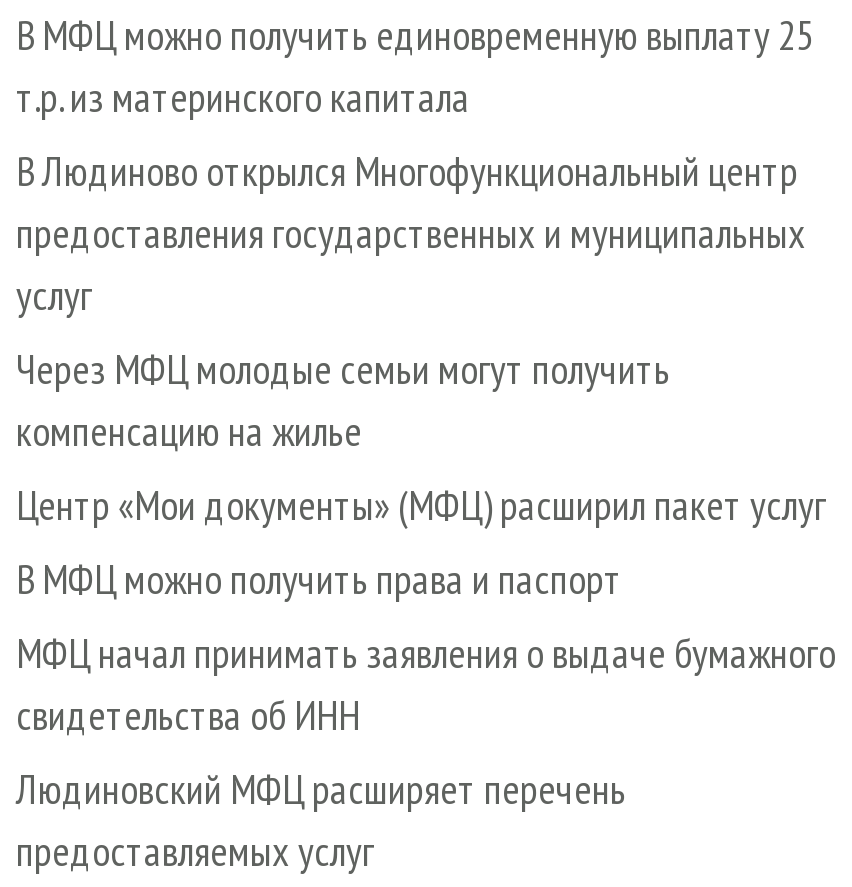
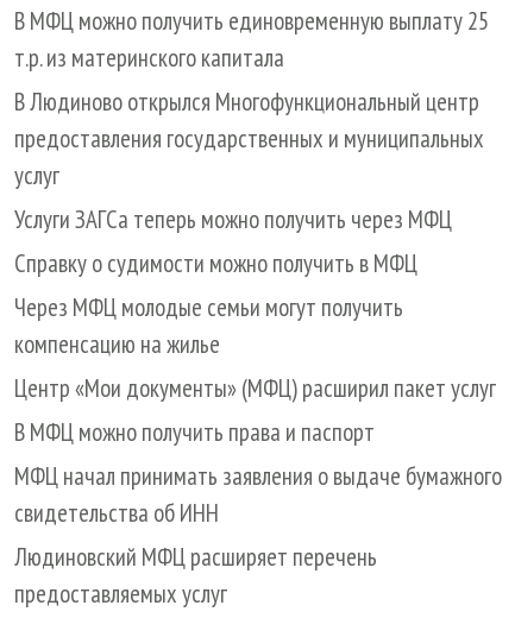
+ Услуги ЗАГСа теперь можно получить через МФЦ
+ Справку о судимости можно получить в МФЦ
